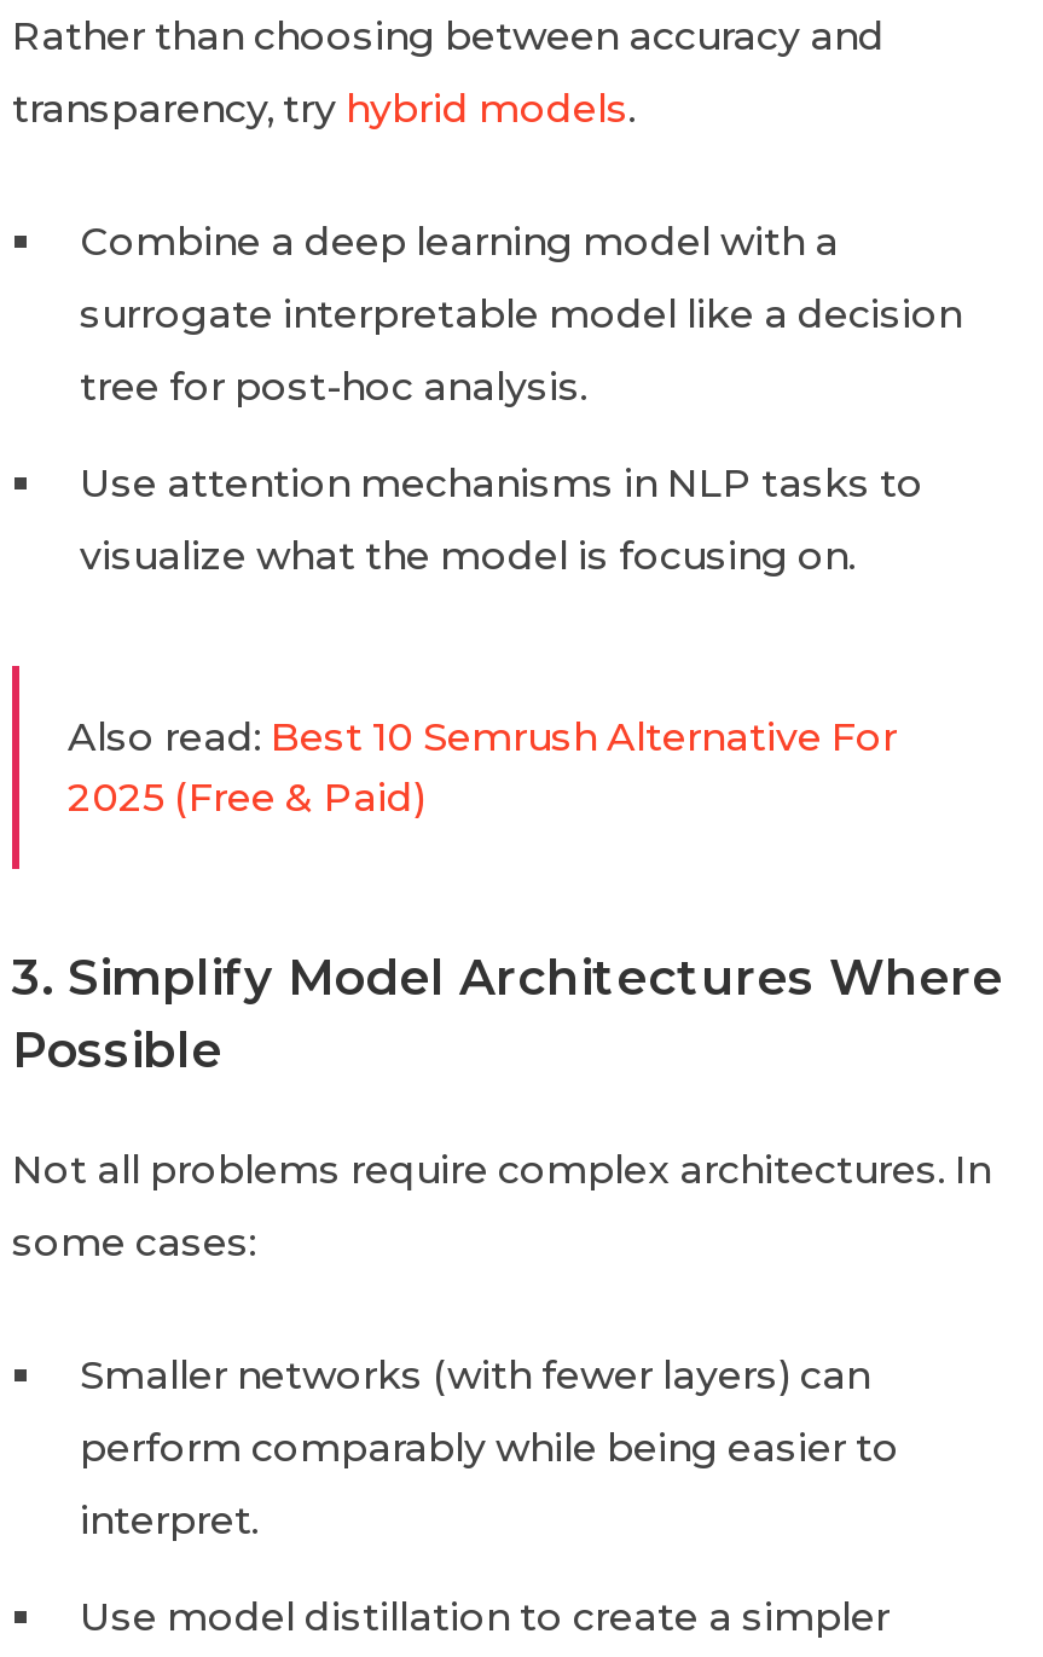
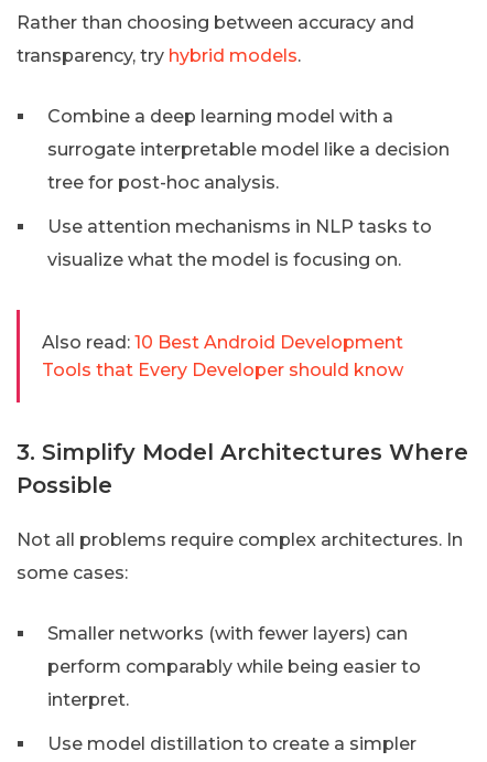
- Also read: Best 10 Semrush Alternative For
- 2025 (Free & Paid)
+ Also read: 10 Best Android Development
+ Tools that Every Developer should know
